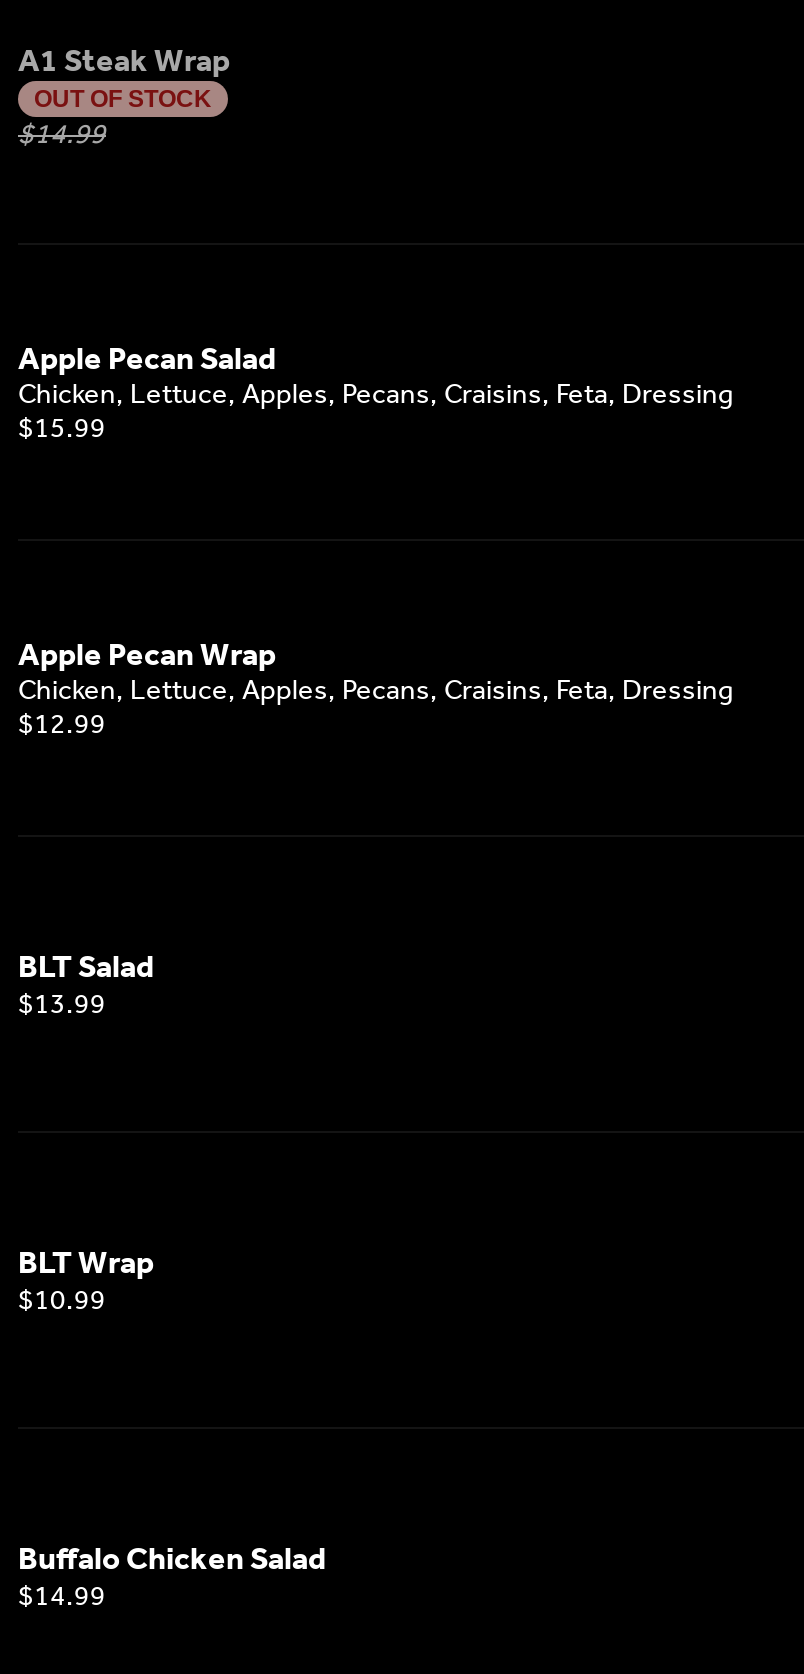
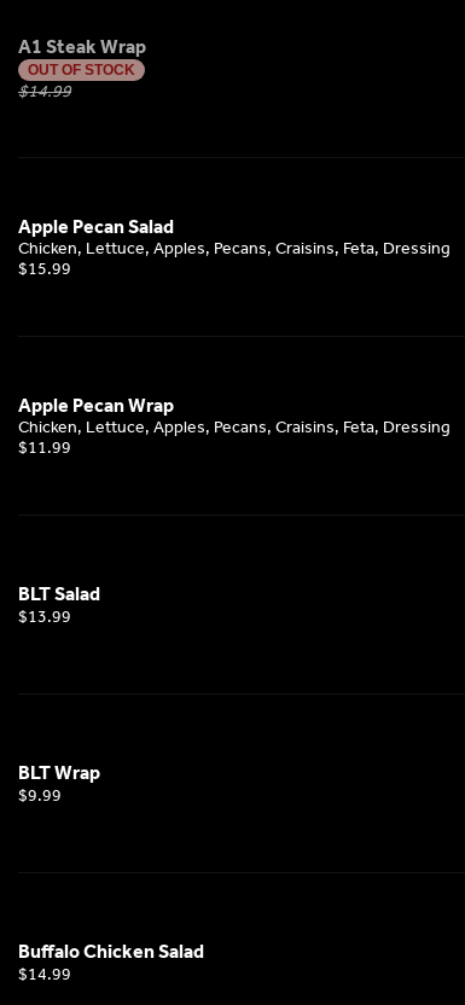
- $12.99
+ $11.99

- $10.99
+ $9.99
